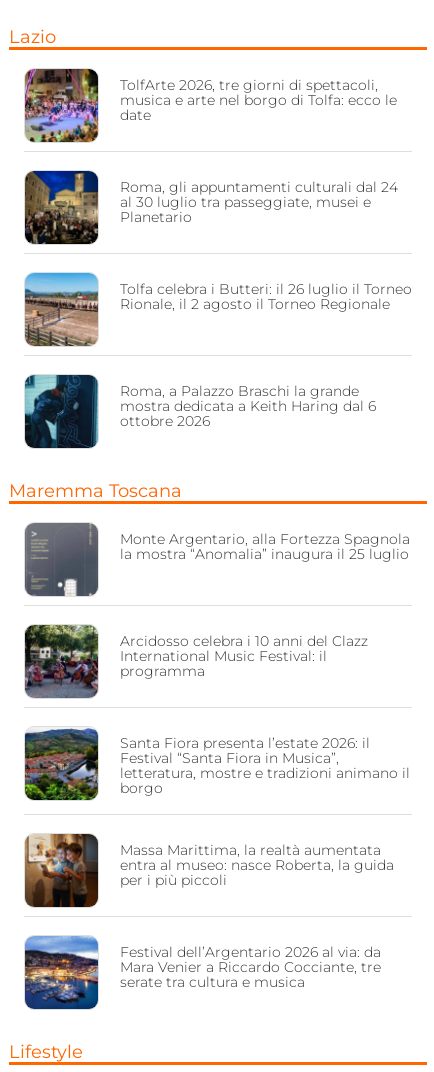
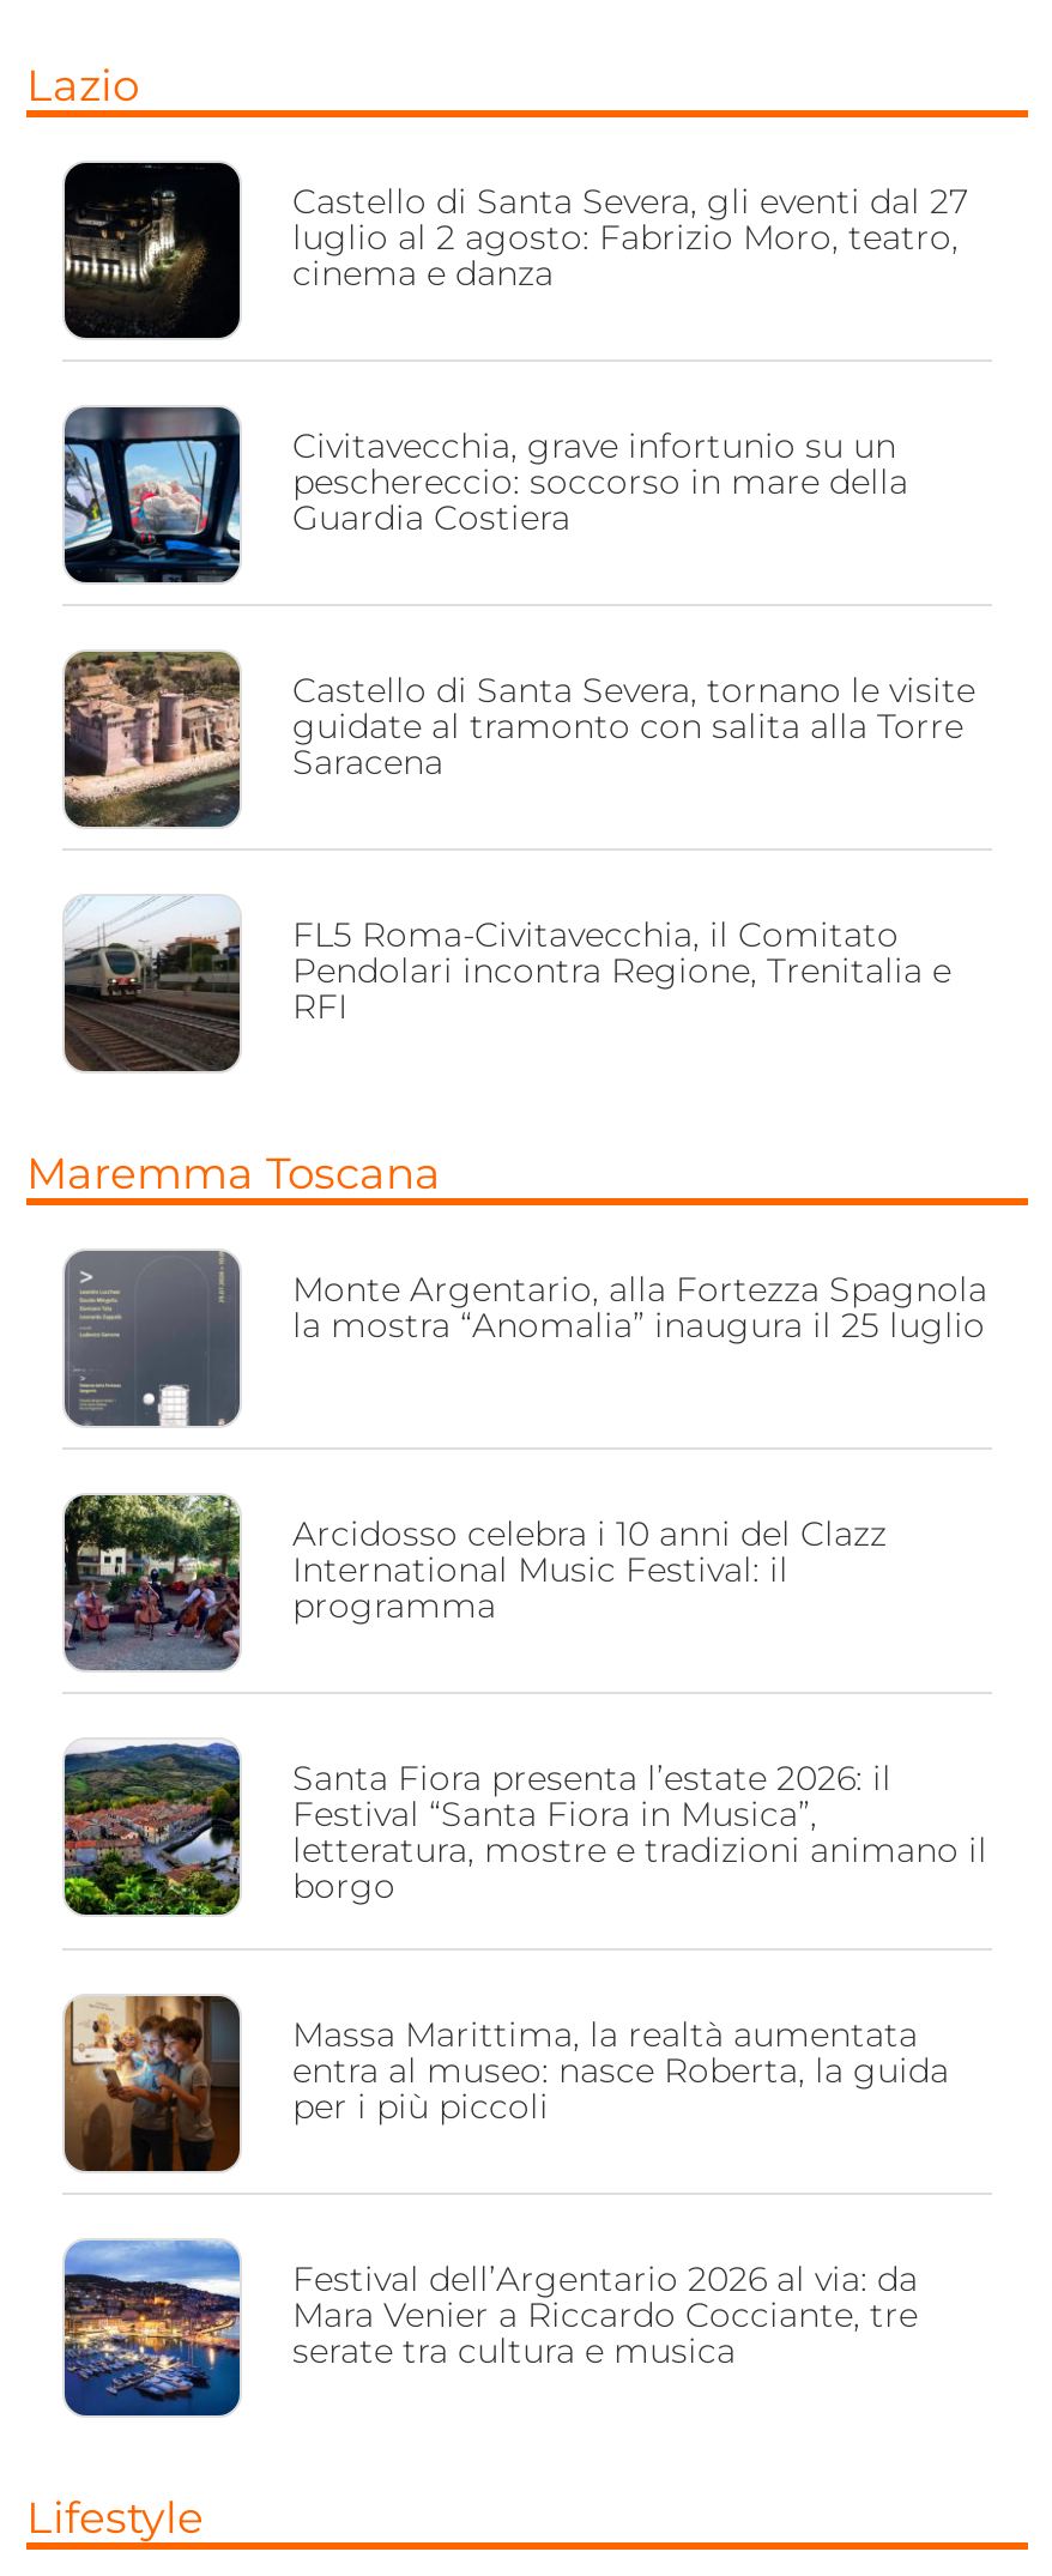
- [image]
- TolfArte 2026, tre giorni di spettacoli,
- musica e arte nel borgo di Tolfa: ecco le
- date
+ [image]
+ Castello di Santa Severa, gli eventi dal 27
+ luglio al 2 agosto: Fabrizio Moro, teatro,
+ cinema e danza

- [image]
- Roma, gli appuntamenti culturali dal 24
- al 30 luglio tra passeggiate, musei e
- Planetario
+ [image]
+ Civitavecchia, grave infortunio su un
+ peschereccio: soccorso in mare della
+ Guardia Costiera

- [image]
- Tolfa celebra i Butteri: il 26 luglio il Torneo
- Rionale, il 2 agosto il Torneo Regionale
+ [image]
+ Castello di Santa Severa, tornano le visite
+ guidate al tramonto con salita alla Torre
+ Saracena

- [image]
- Roma, a Palazzo Braschi la grande
- mostra dedicata a Keith Haring dal 6
- ottobre 2026
+ [image]
+ FL5 Roma-Civitavecchia, il Comitato
+ Pendolari incontra Regione, Trenitalia e
+ RFI
